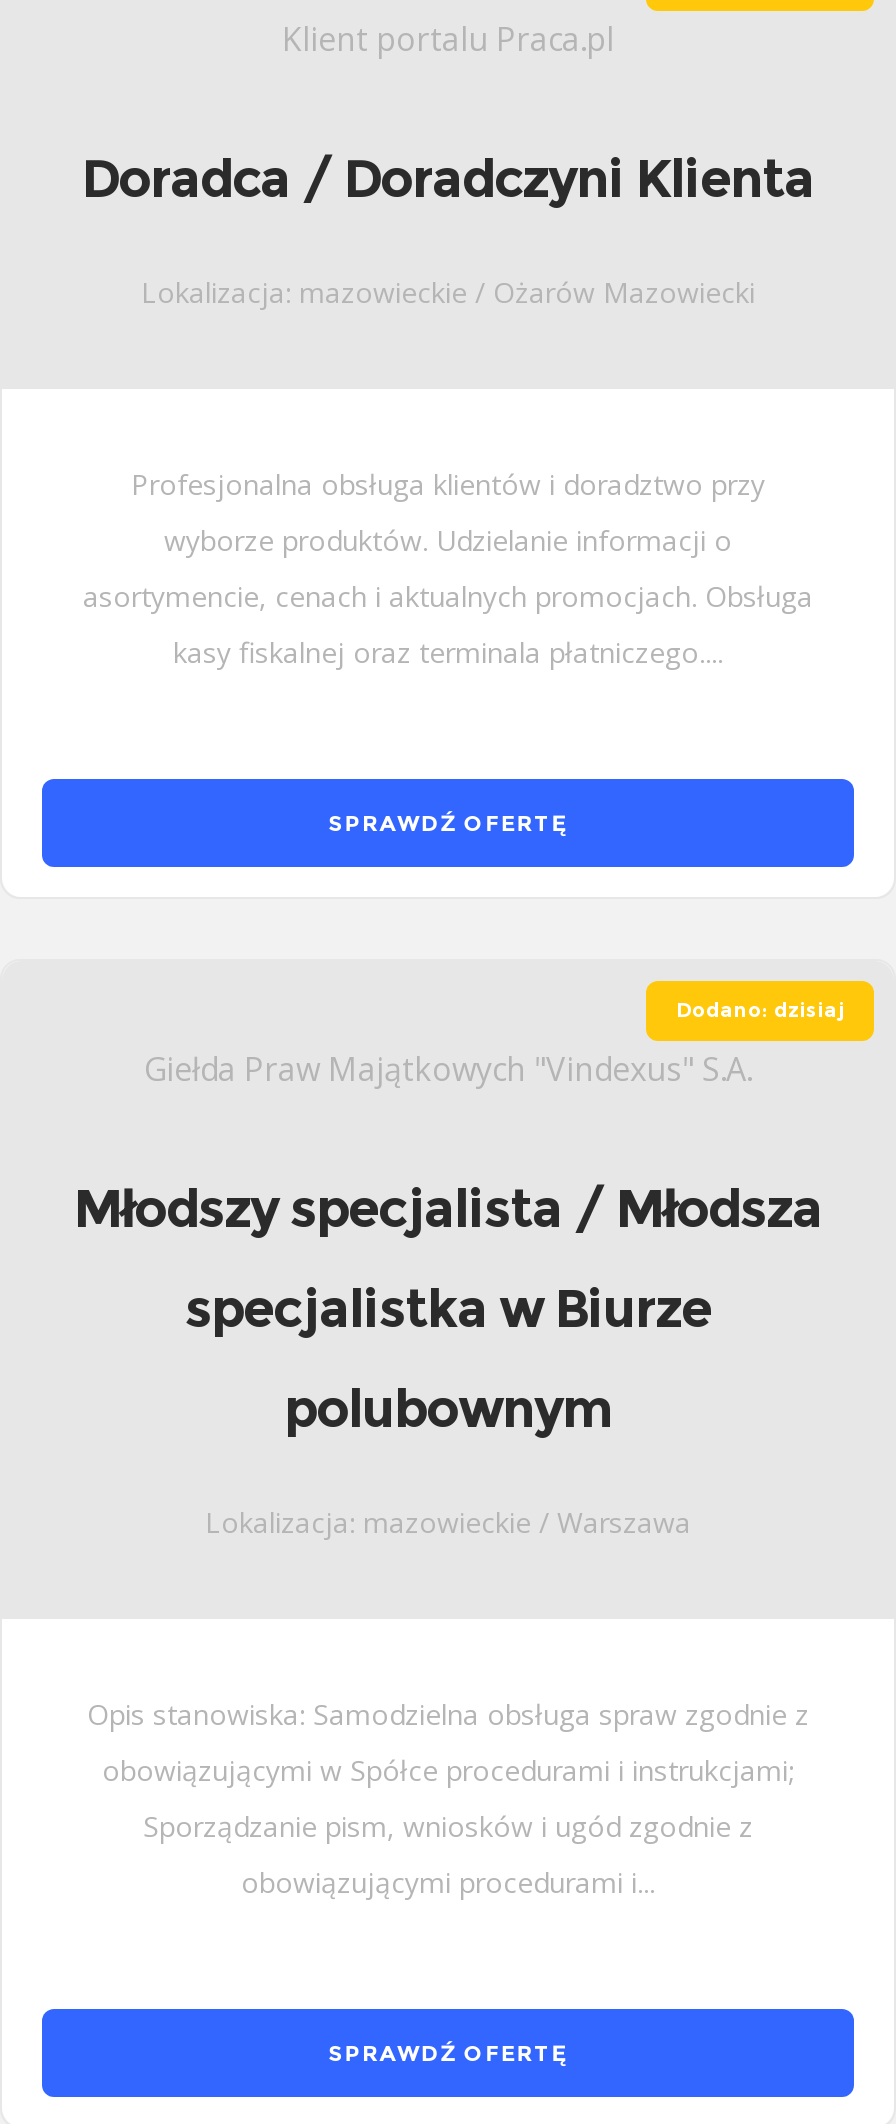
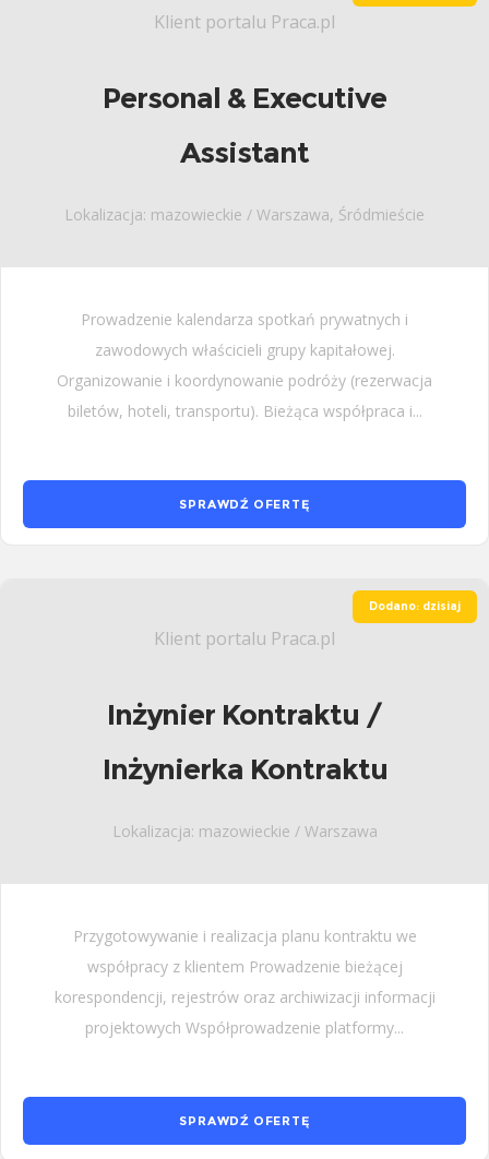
- Doradca / Doradczyni Klienta
- Lokalizacja: mazowieckie / Ożarów Mazowiecki
+ Personal & Executive
+ Assistant
+ Lokalizacja: mazowieckie / Warszawa, Śródmieście

- Profesjonalna obsługa klientów i doradztwo przy
- wyborze produktów. Udzielanie informacji o
- asortymencie, cenach i aktualnych promocjach. Obsługa
- kasy fiskalnej oraz terminala płatniczego....
+ Prowadzenie kalendarza spotkań prywatnych i
+ zawodowych właścicieli grupy kapitałowej.
+ Organizowanie i koordynowanie podróży (rezerwacja
+ biletów, hoteli, transportu). Bieżąca współpraca i...

moved down: SPRAWDŹ OFERTĘ | Dodano: dzisiaj

- Giełda Praw Majątkowych "Vindexus" S.A.
- Młodszy specjalista / Młodsza
- specjalistka w Biurze
- polubownym
+ Klient portalu Praca.pl
+ Inżynier Kontraktu /
+ Inżynierka Kontraktu

- Opis stanowiska: Samodzielna obsługa spraw zgodnie z
+ Przygotowywanie i realizacja planu kontraktu we

- obowiązującymi w Spółce procedurami i instrukcjami;
+ współpracy z klientem Prowadzenie bieżącej

- Sporządzanie pism, wniosków i ugód zgodnie z
+ korespondencji, rejestrów oraz archiwizacji informacji

- obowiązującymi procedurami i...
+ projektowych Współprowadzenie platformy...
